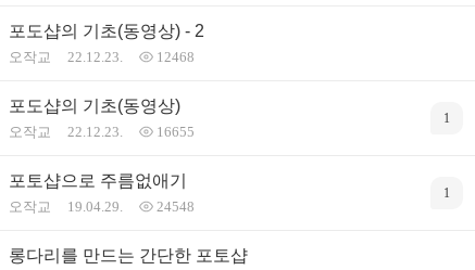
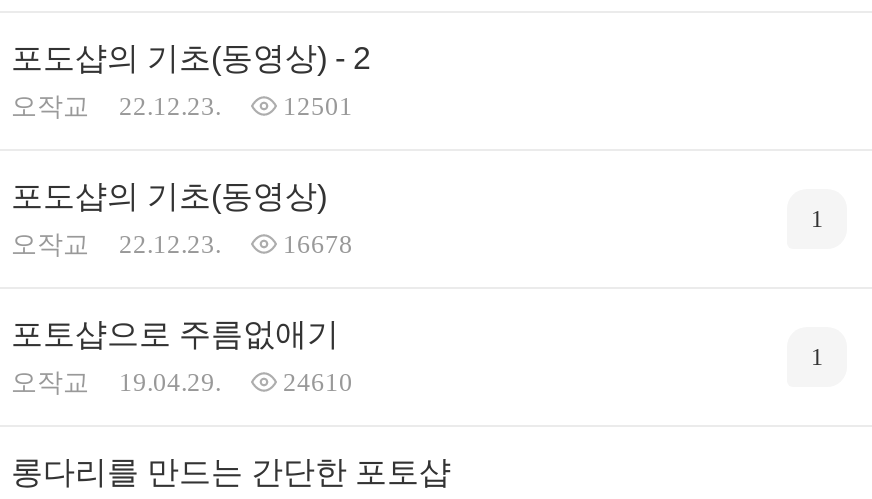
- 오작교 22.12.23. 12468
+ 오작교 22.12.23. 12501

- 오작교 22.12.23. 16655
+ 오작교 22.12.23. 16678

- 오작교 19.04.29. 24548
+ 오작교 19.04.29. 24610
